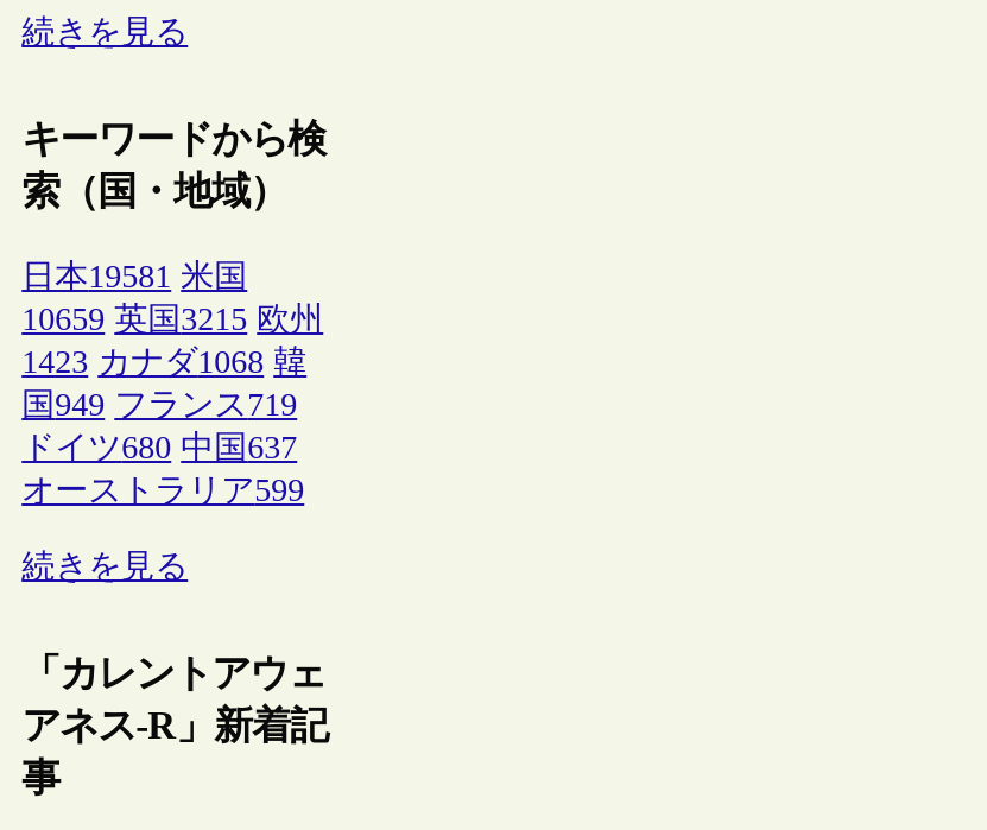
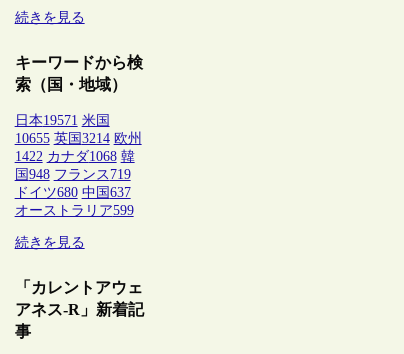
- 日本19581 米国
+ 日本19571 米国

- 10659 英国3215 欧州
+ 10655 英国3214 欧州

- 1423 カナダ1068 韓
+ 1422 カナダ1068 韓

- 国949 フランス719
+ 国948 フランス719
